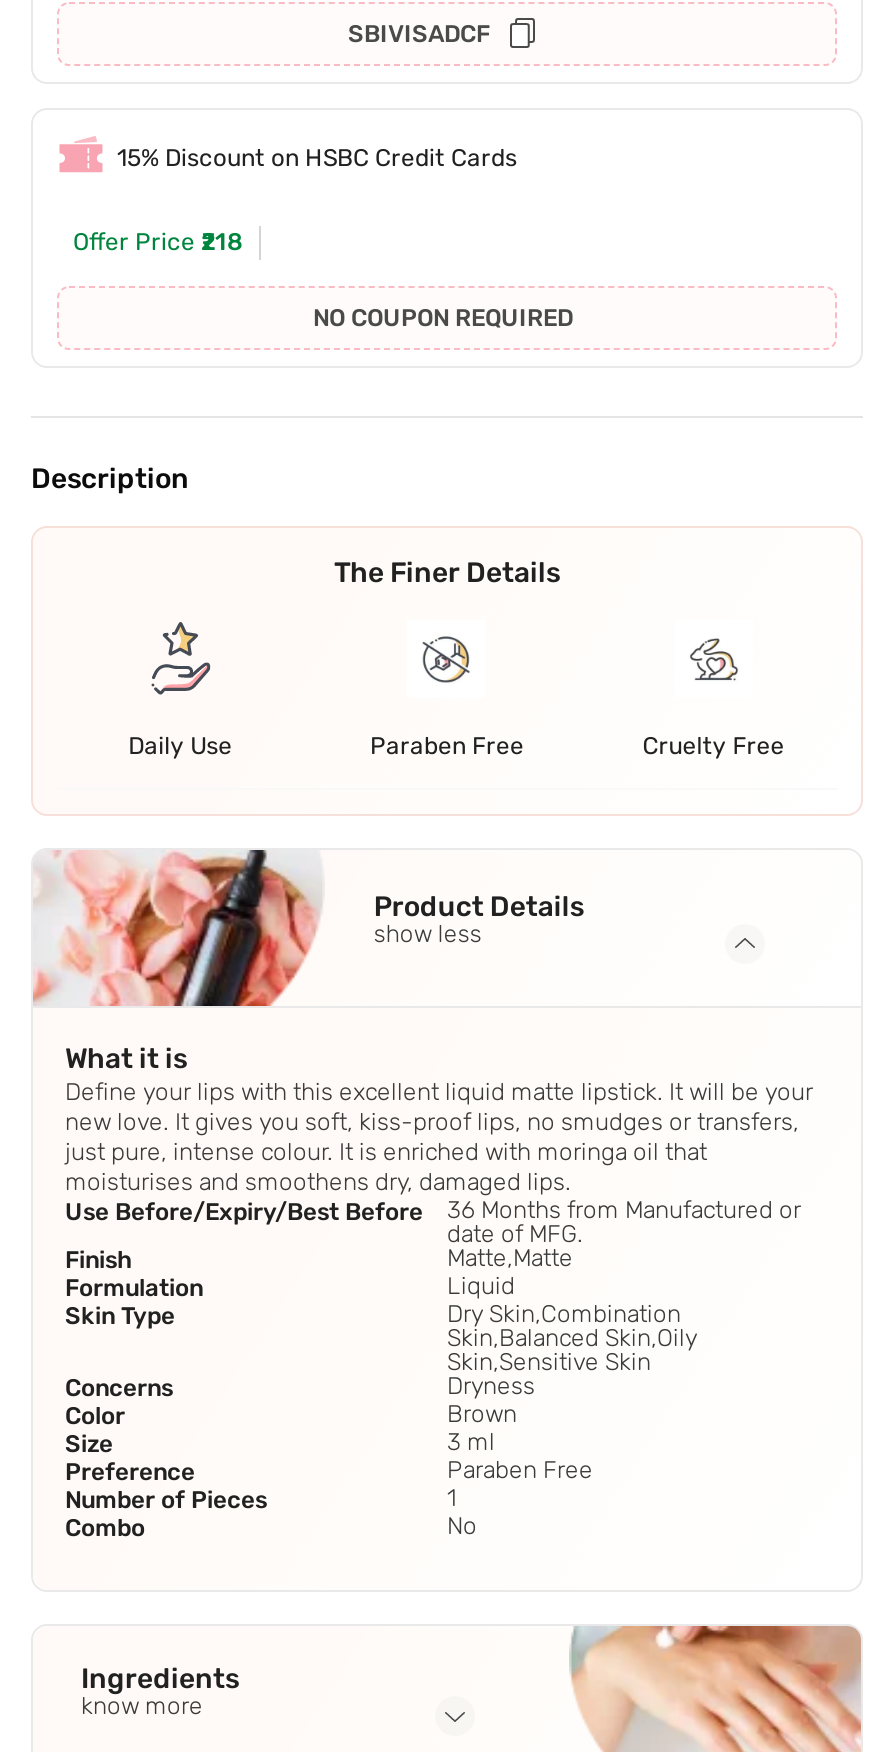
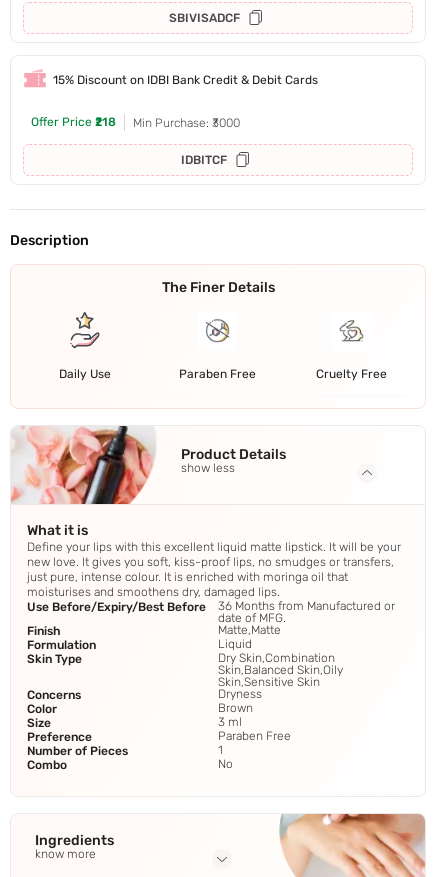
- 15% Discount on HSBC Credit Cards
+ 15% Discount on IDBI Bank Credit & Debit Cards

- NO COUPON REQUIRED
+ Min Purchase: ₹3000
+ IDBITCF
